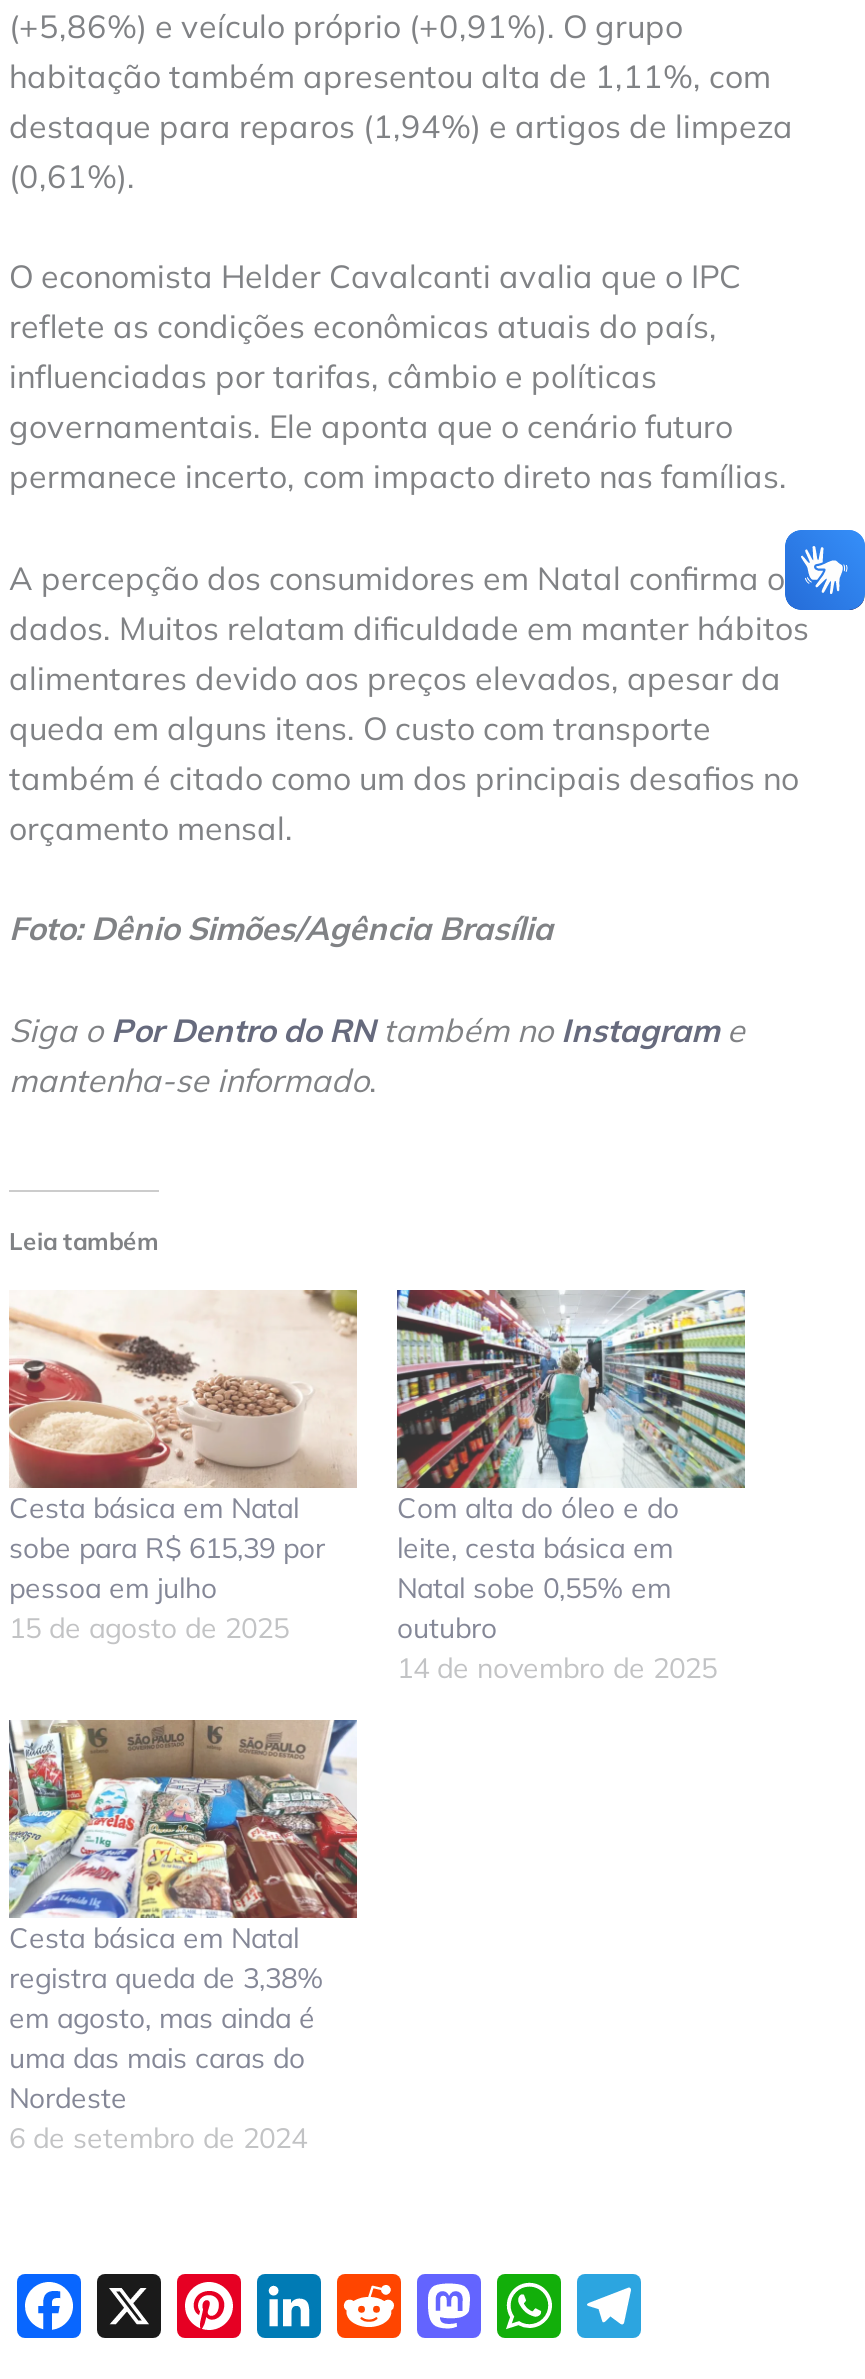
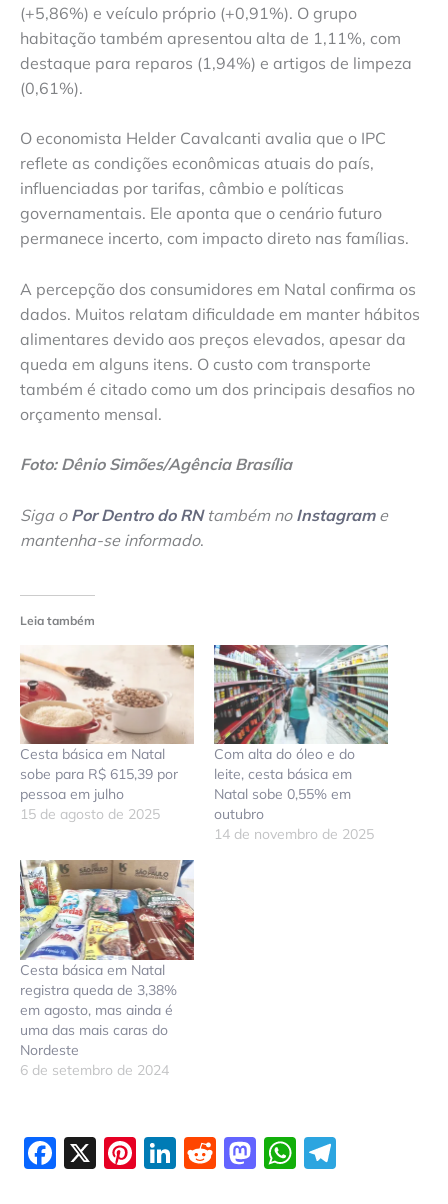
- [image]
